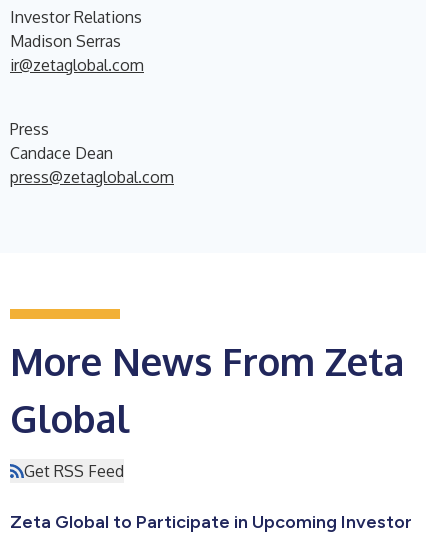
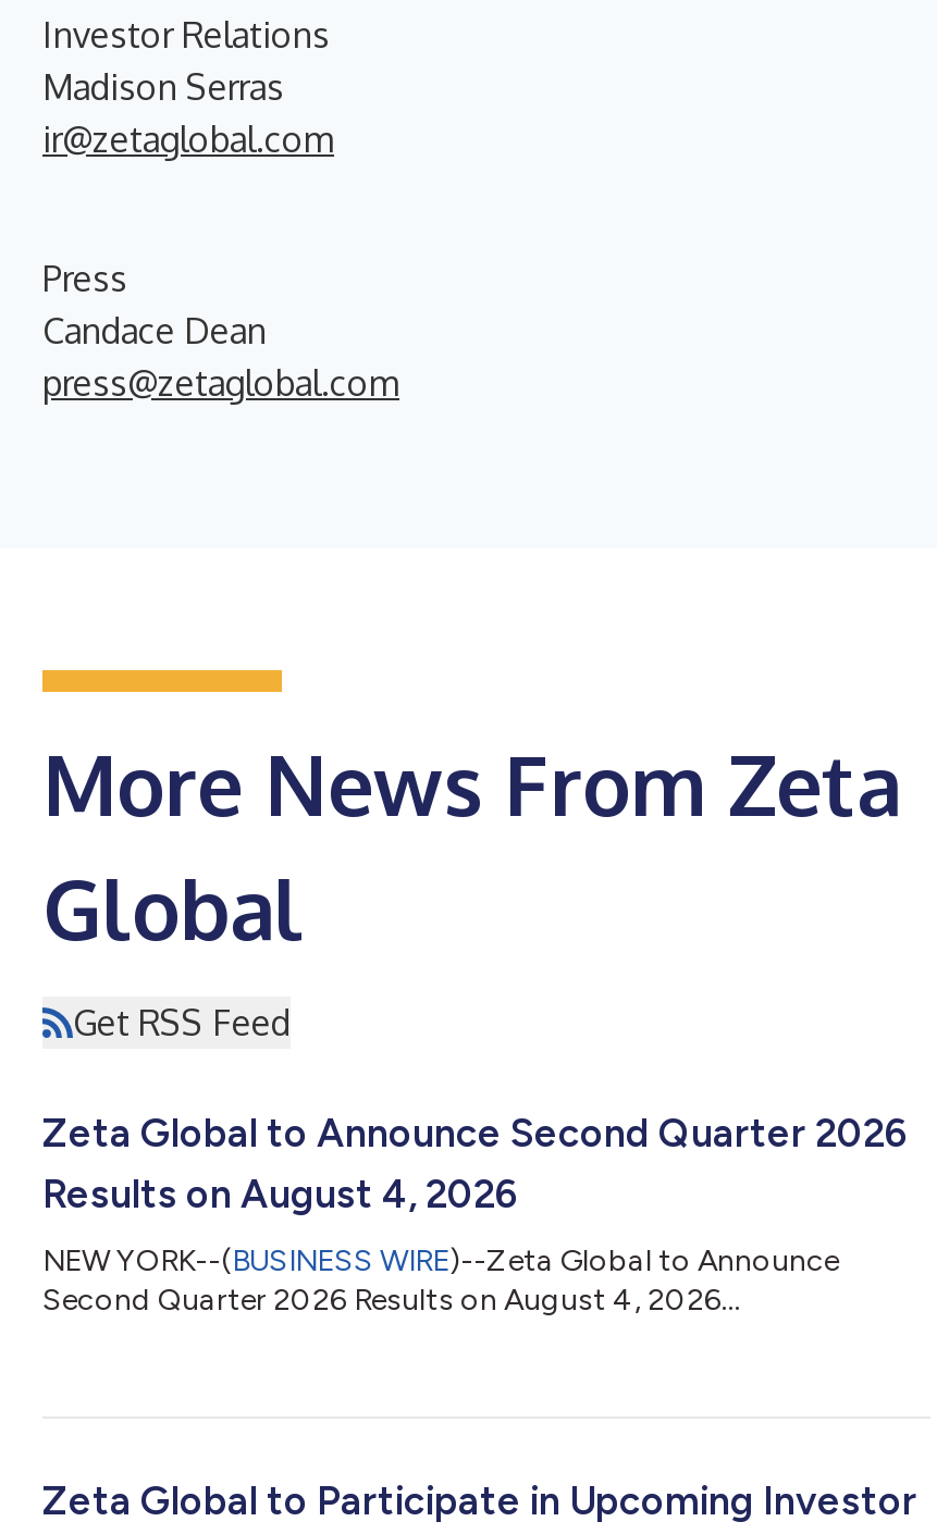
+ Zeta Global to Announce Second Quarter 2026
+ Results on August 4, 2026
+ NEW YORK--(BUSINESS WIRE)--Zeta Global to Announce
+ Second Quarter 2026 Results on August 4, 2026...
